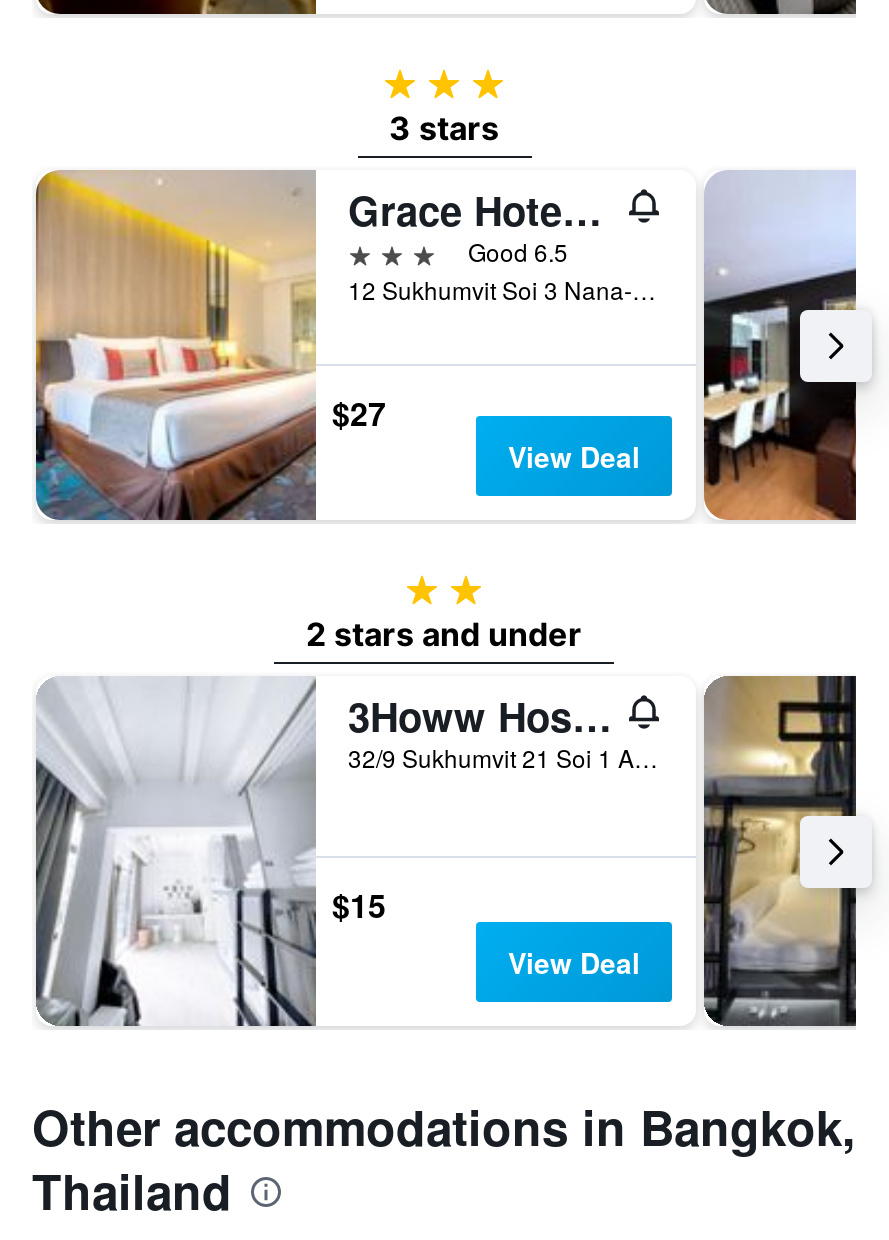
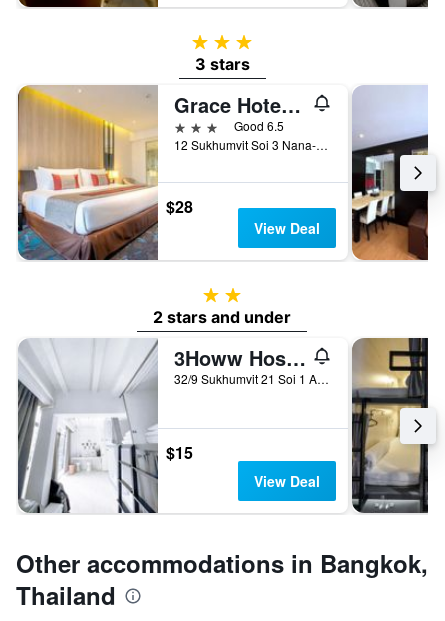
- $27
+ $28
